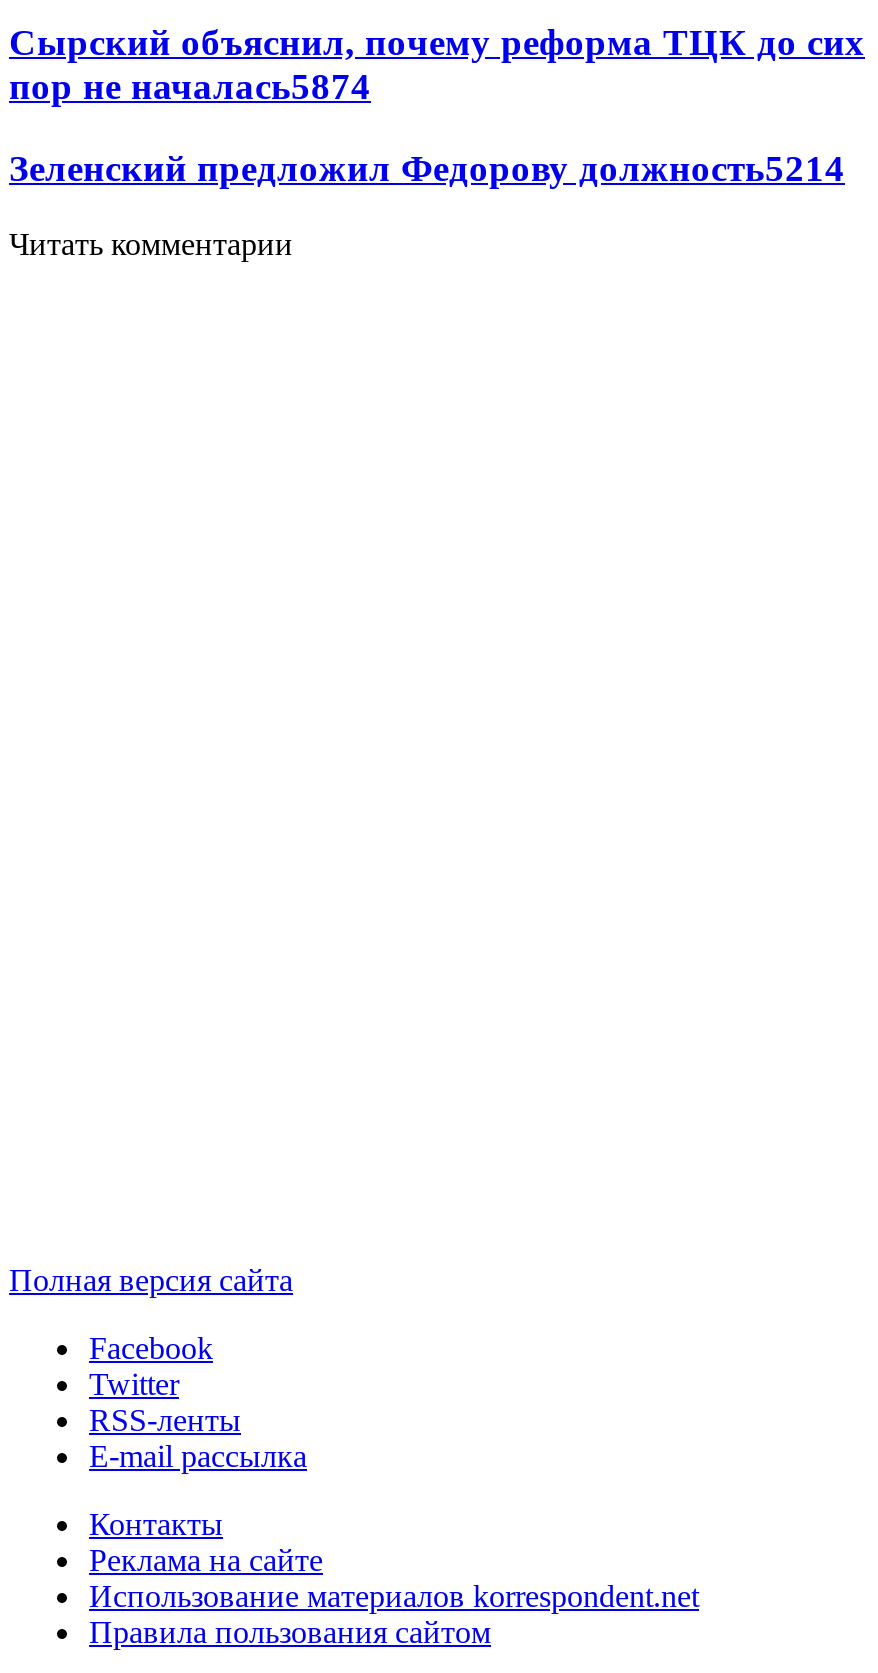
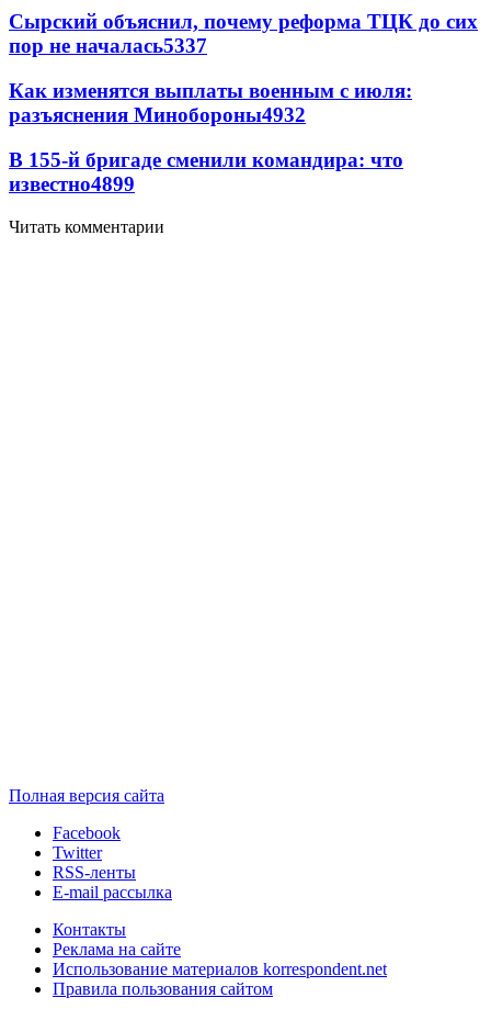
- пор не началась5874
- Зеленский предложил Федорову должность5214
+ пор не началась5337
+ Как изменятся выплаты военным с июля:
+ разъяснения Минобороны4932
+ В 155-й бригаде сменили командира: что
+ известно4899
